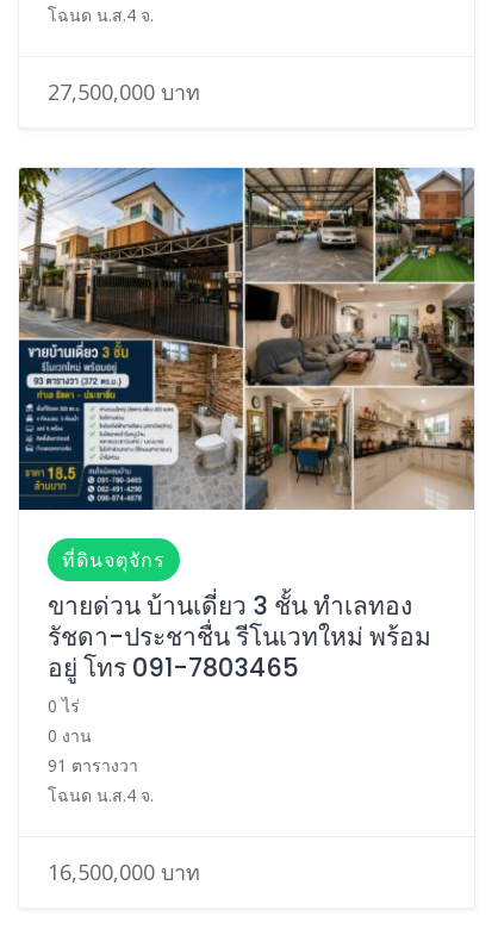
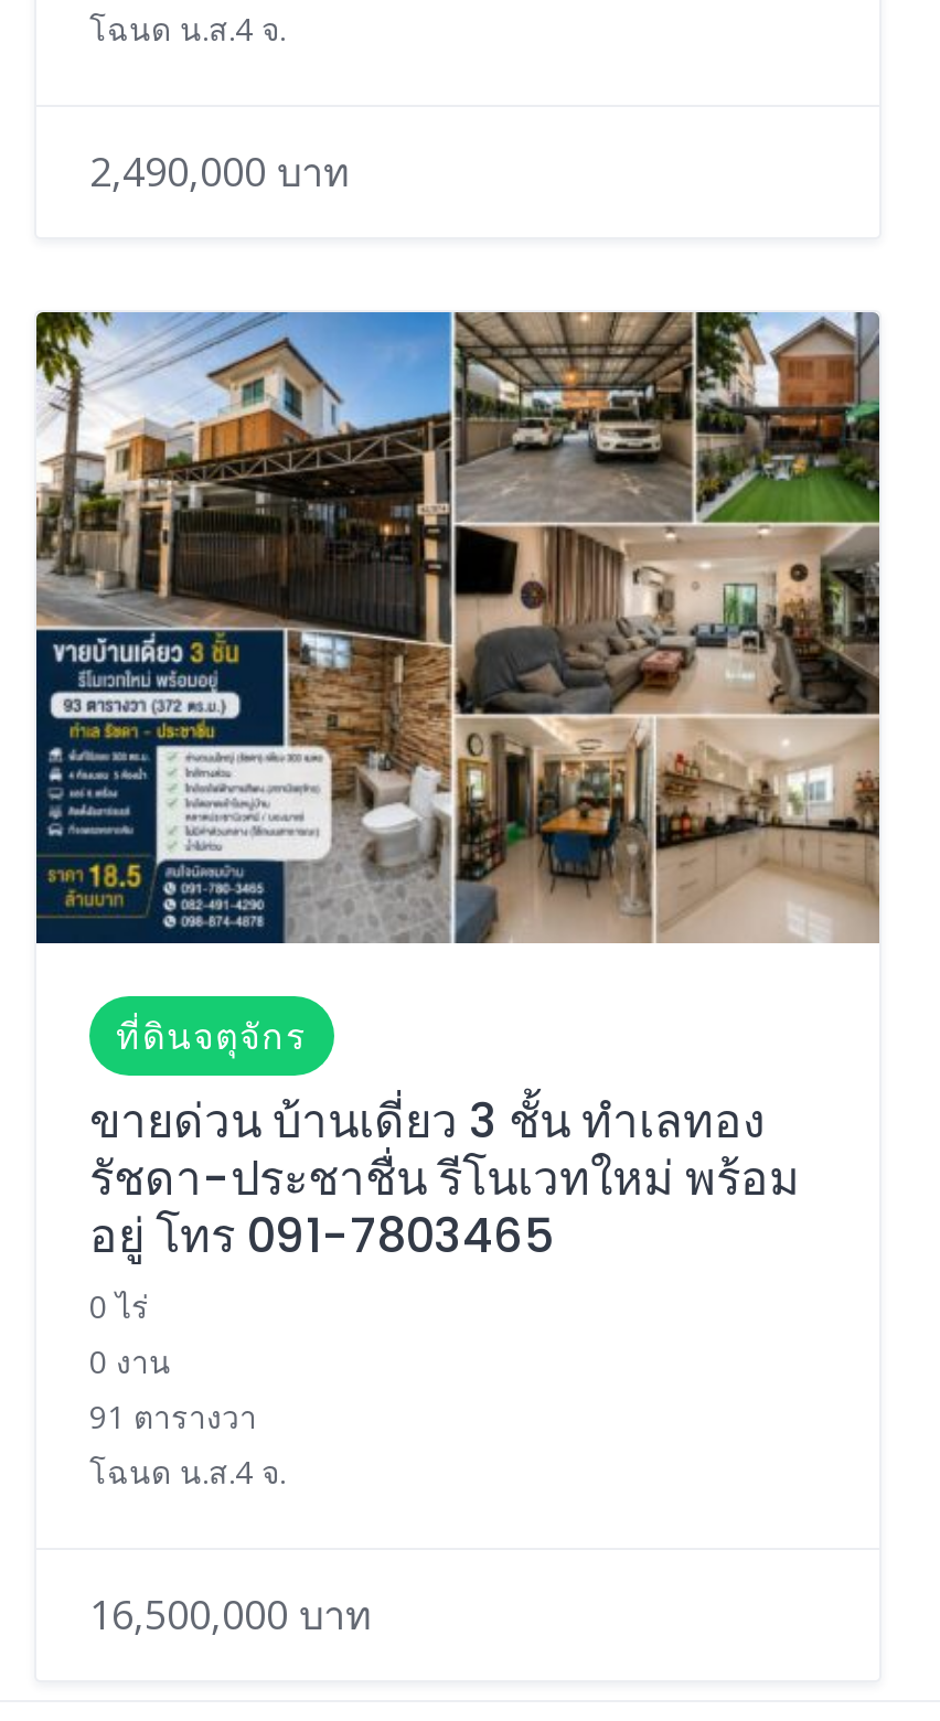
- 27,500,000 บาท
+ 2,490,000 บาท
